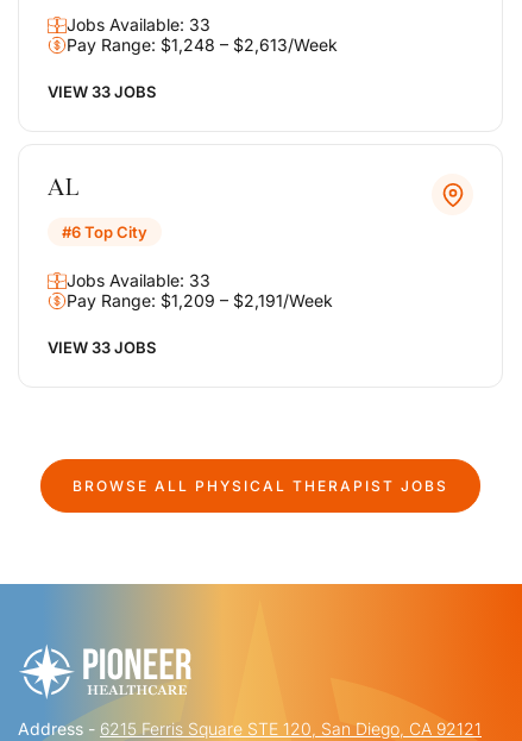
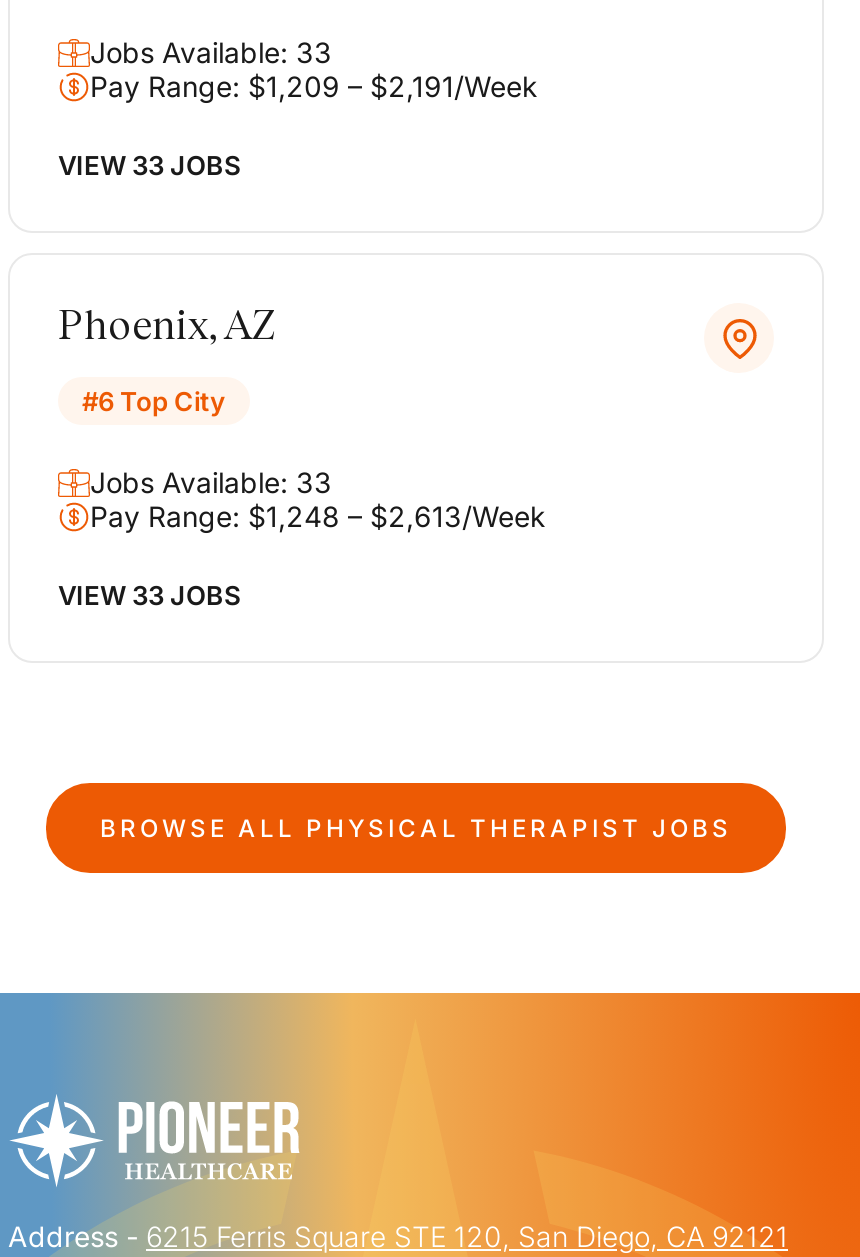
moved down: Pay Range: $1,248 – $2,613/Week

- AL
+ Phoenix, AZ

moved up: Pay Range: $1,209 – $2,191/Week
